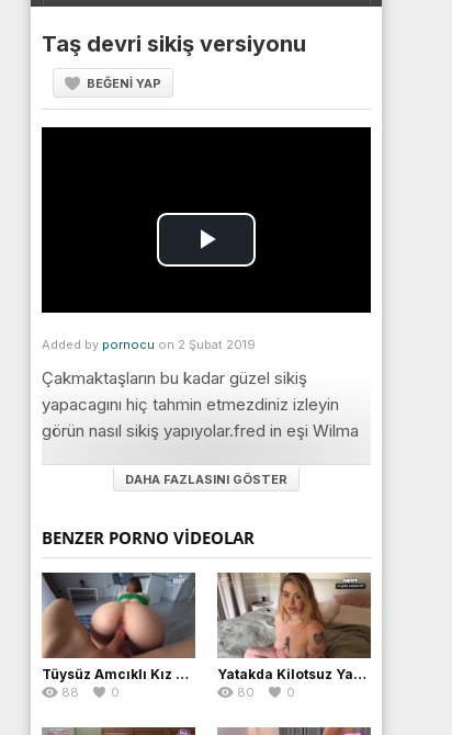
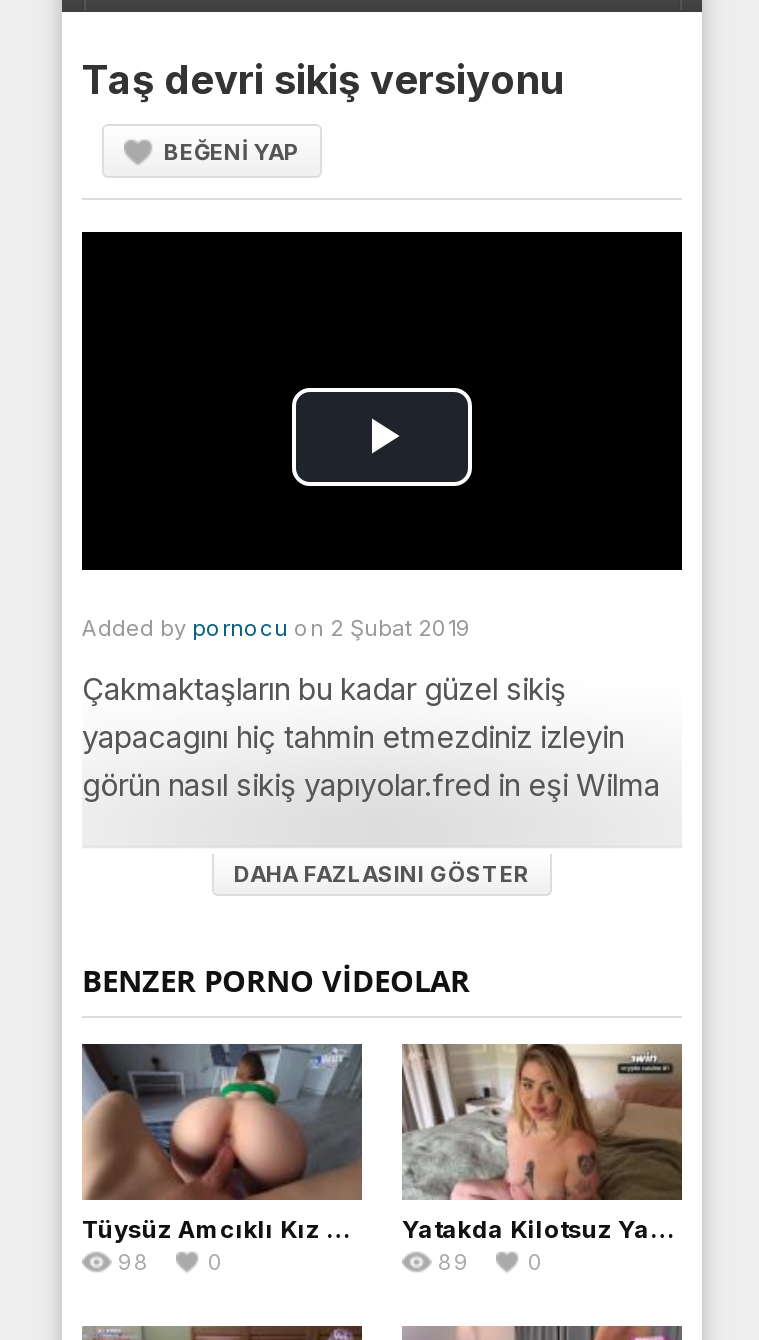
- 88
+ 98

- 80
+ 89
